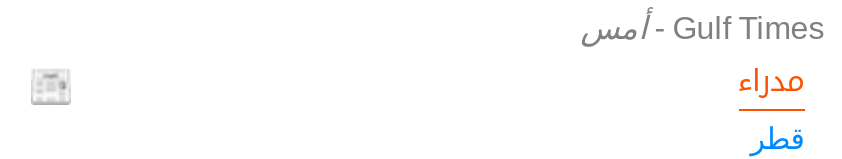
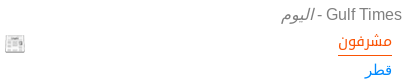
- -أمس
- مدراء
+ -اليوم
+ مشرفون
